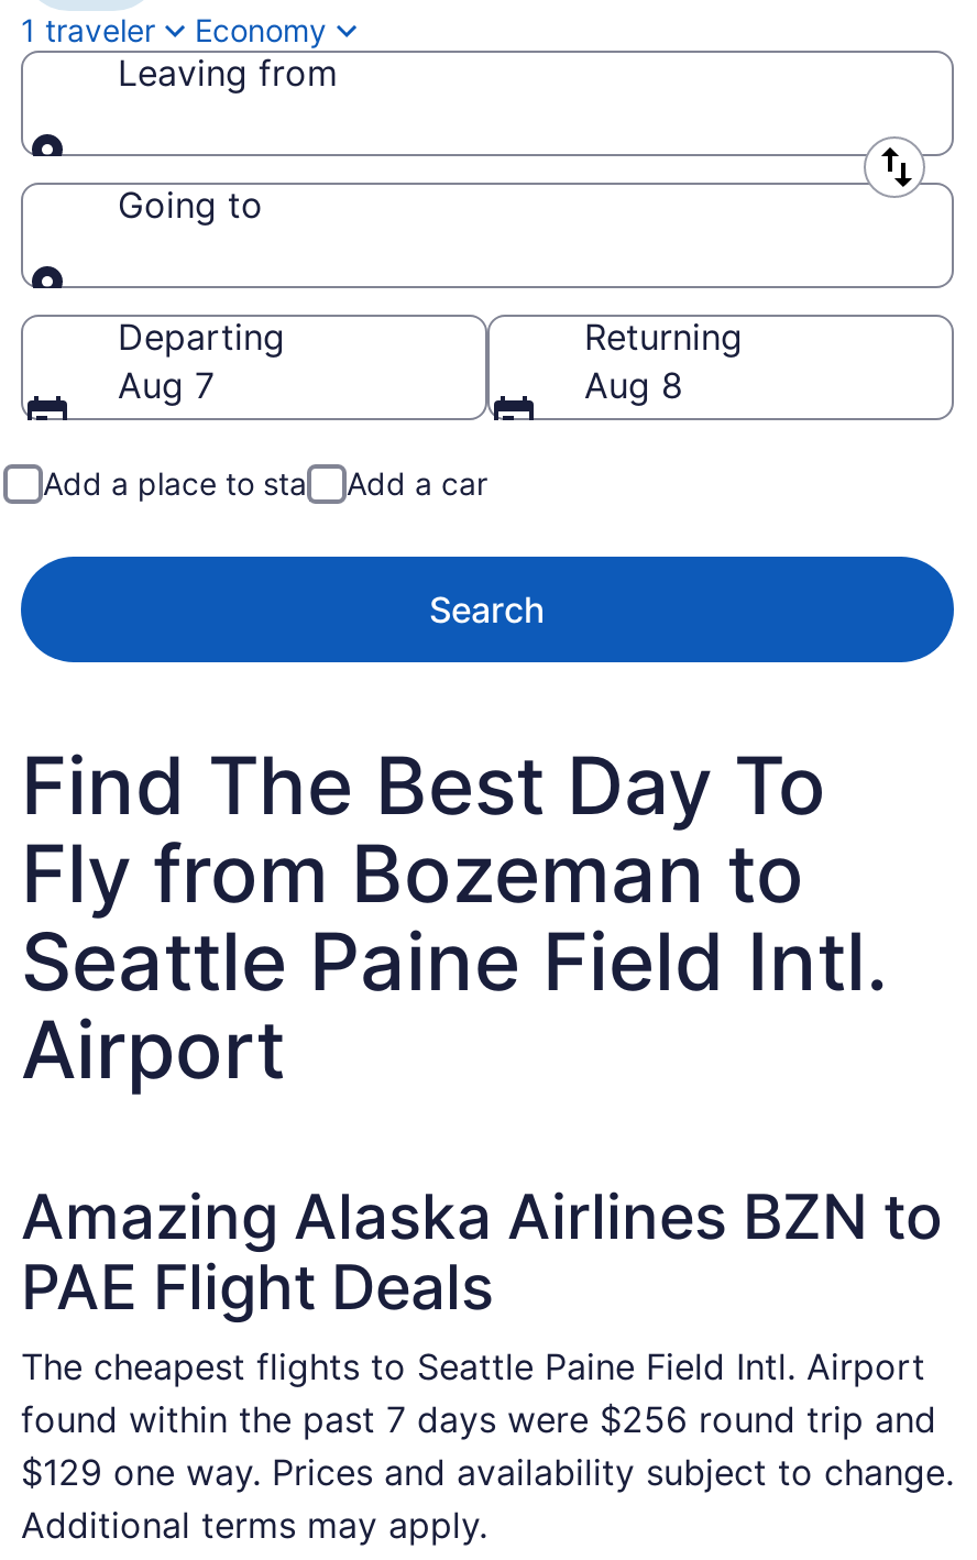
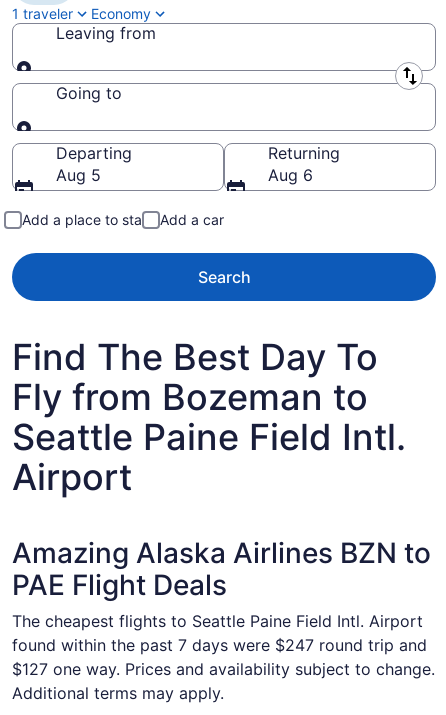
- Aug 7
+ Aug 5

- Aug 8
+ Aug 6

- found within the past 7 days were $256 round trip and
+ found within the past 7 days were $247 round trip and

- $129 one way. Prices and availability subject to change.
+ $127 one way. Prices and availability subject to change.
